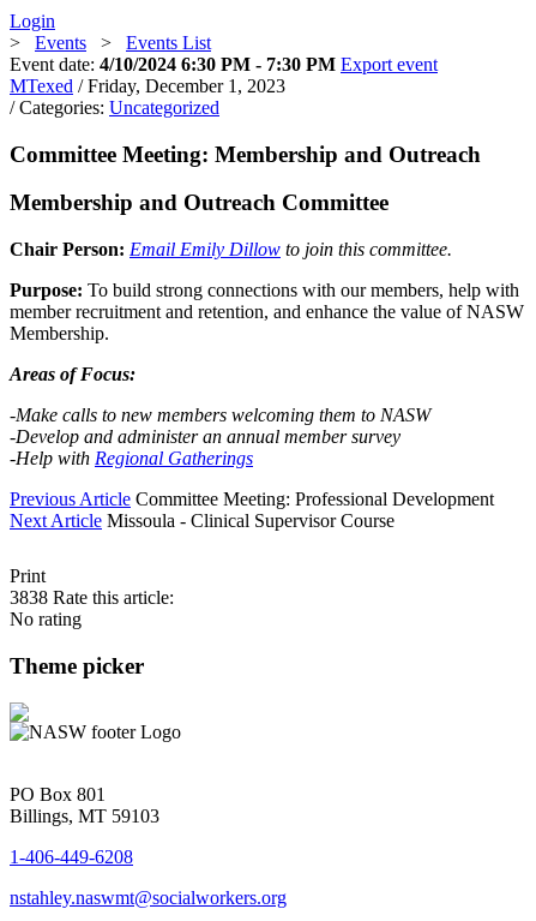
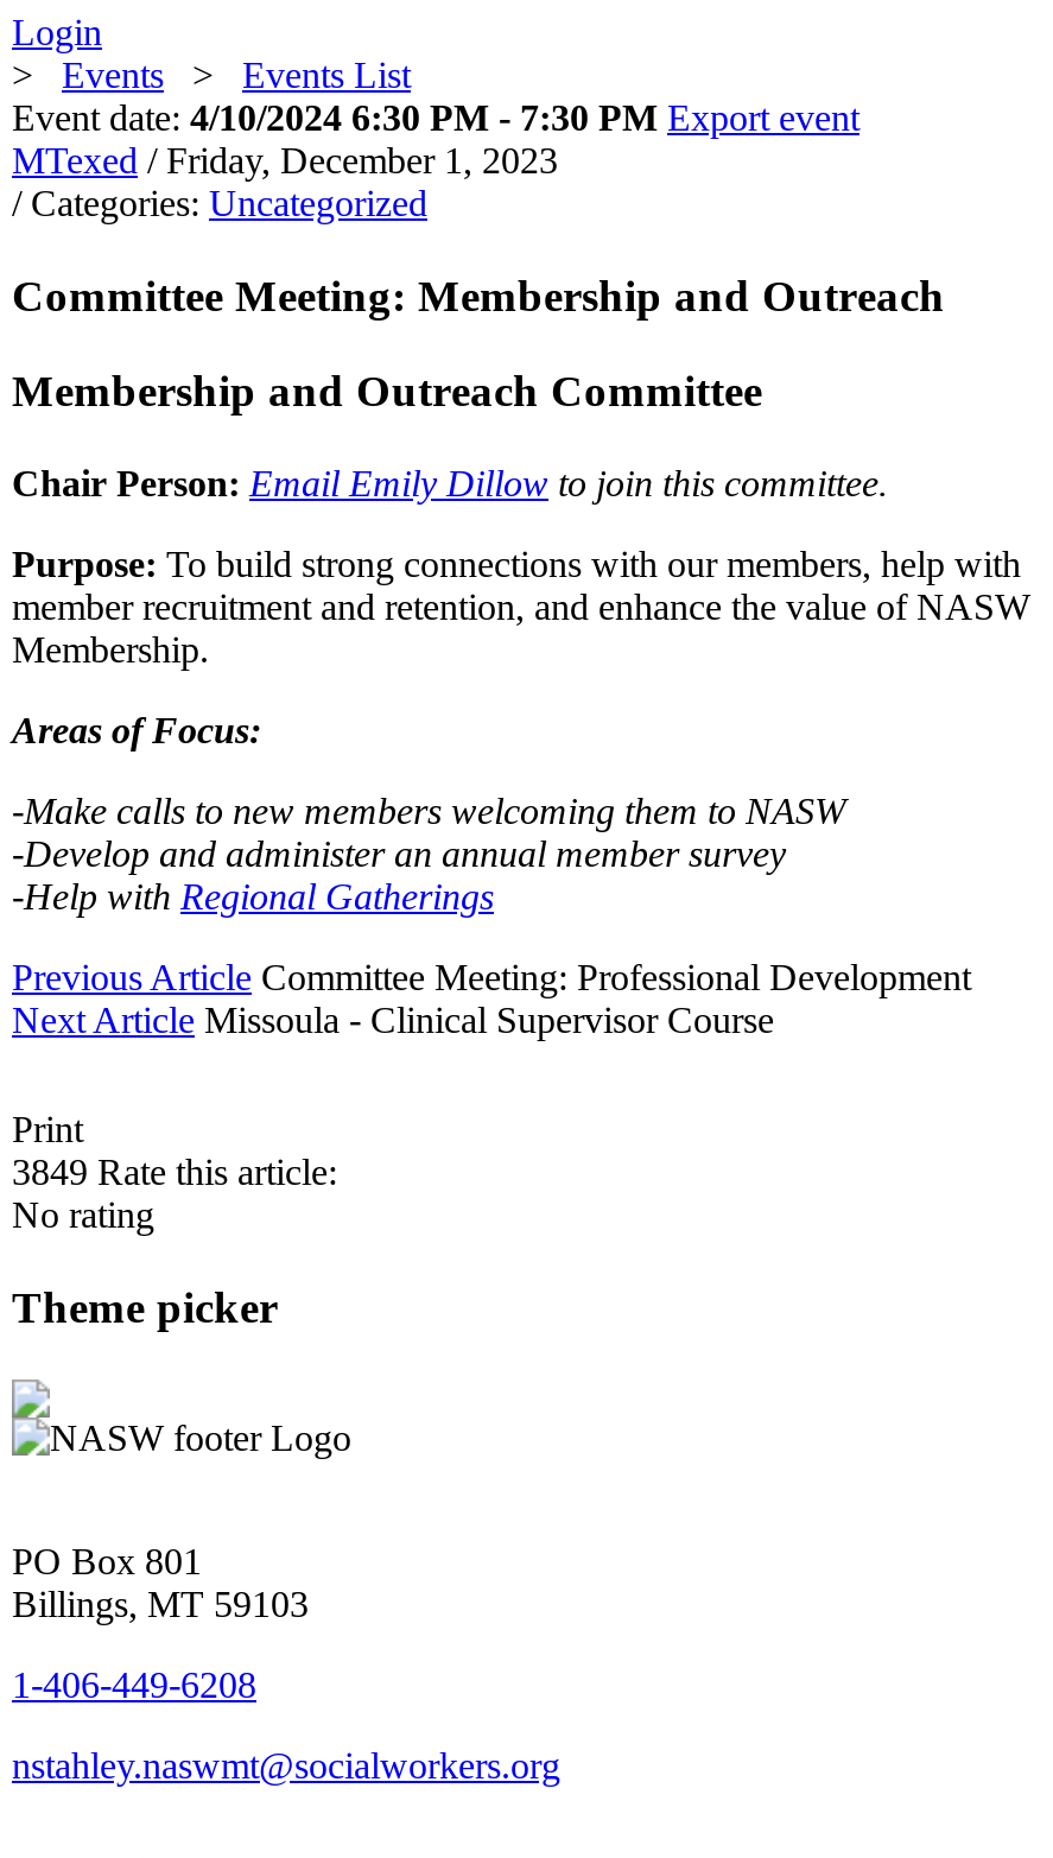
- 3838 Rate this article:
+ 3849 Rate this article:
